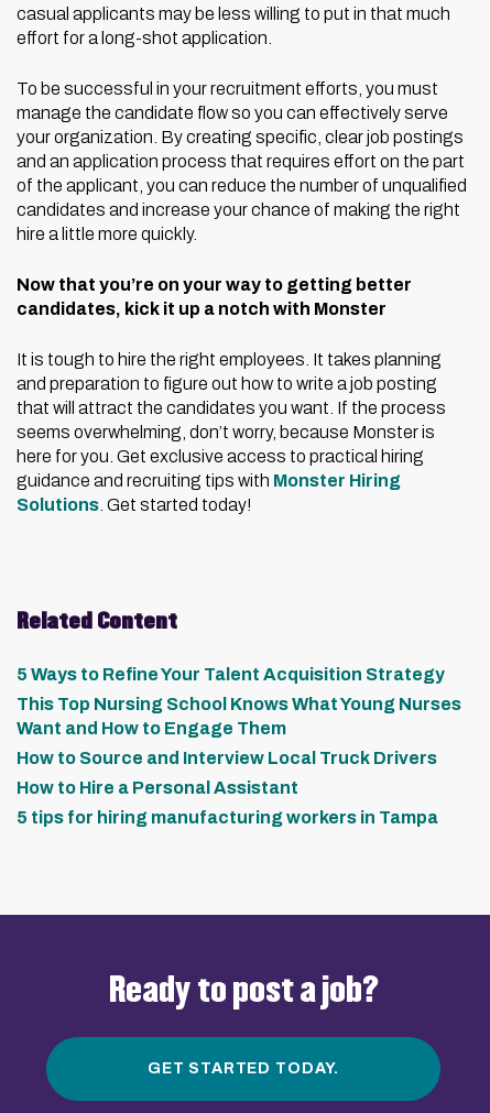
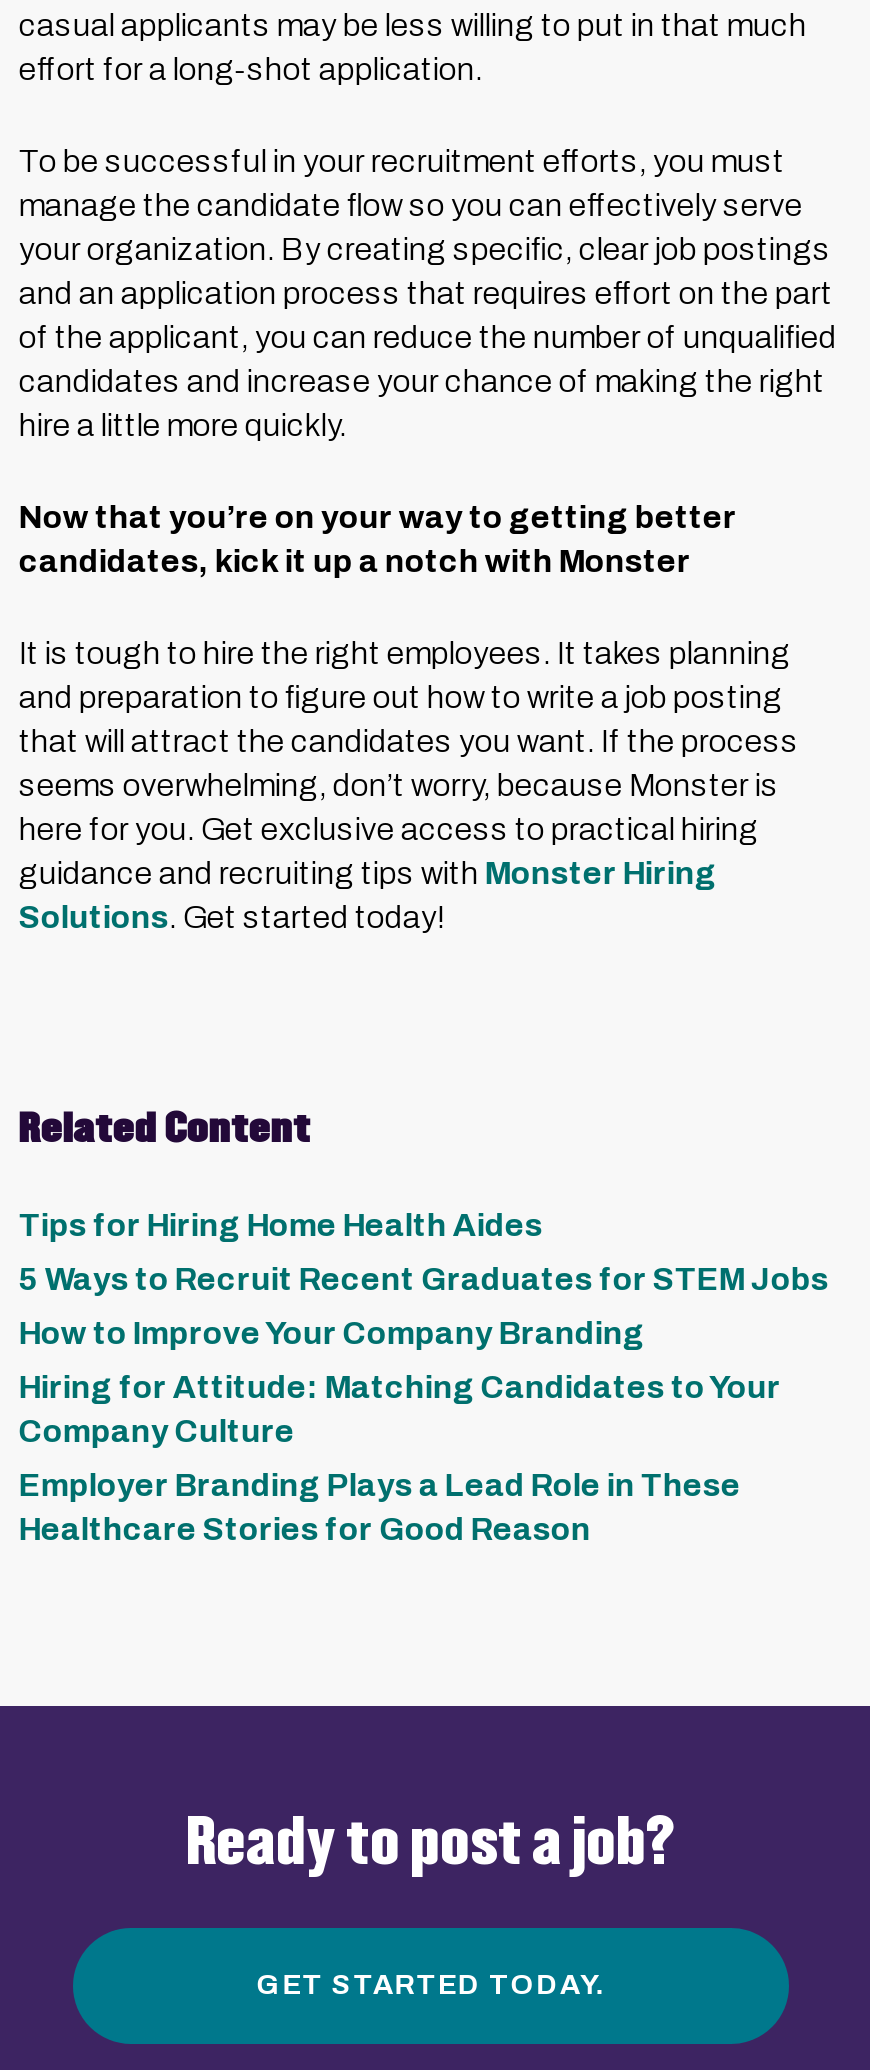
- 5 Ways to Refine Your Talent Acquisition Strategy
+ Tips for Hiring Home Health Aides

- This Top Nursing School Knows What Young Nurses
- Want and How to Engage Them
+ 5 Ways to Recruit Recent Graduates for STEM Jobs

- How to Source and Interview Local Truck Drivers
+ How to Improve Your Company Branding

- How to Hire a Personal Assistant
+ Hiring for Attitude: Matching Candidates to Your
+ Company Culture

- 5 tips for hiring manufacturing workers in Tampa
+ Employer Branding Plays a Lead Role in These
+ Healthcare Stories for Good Reason
